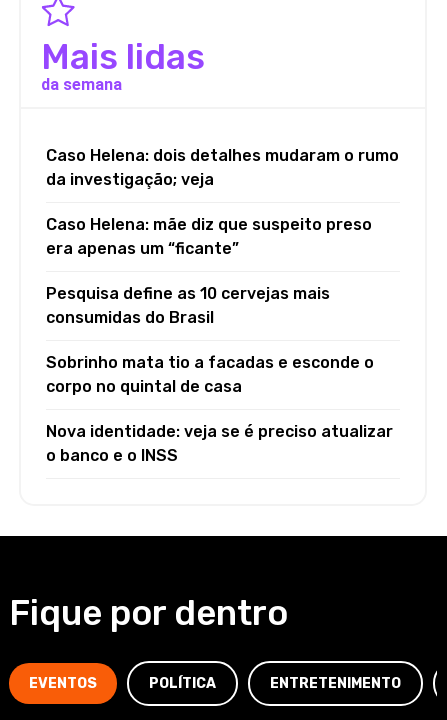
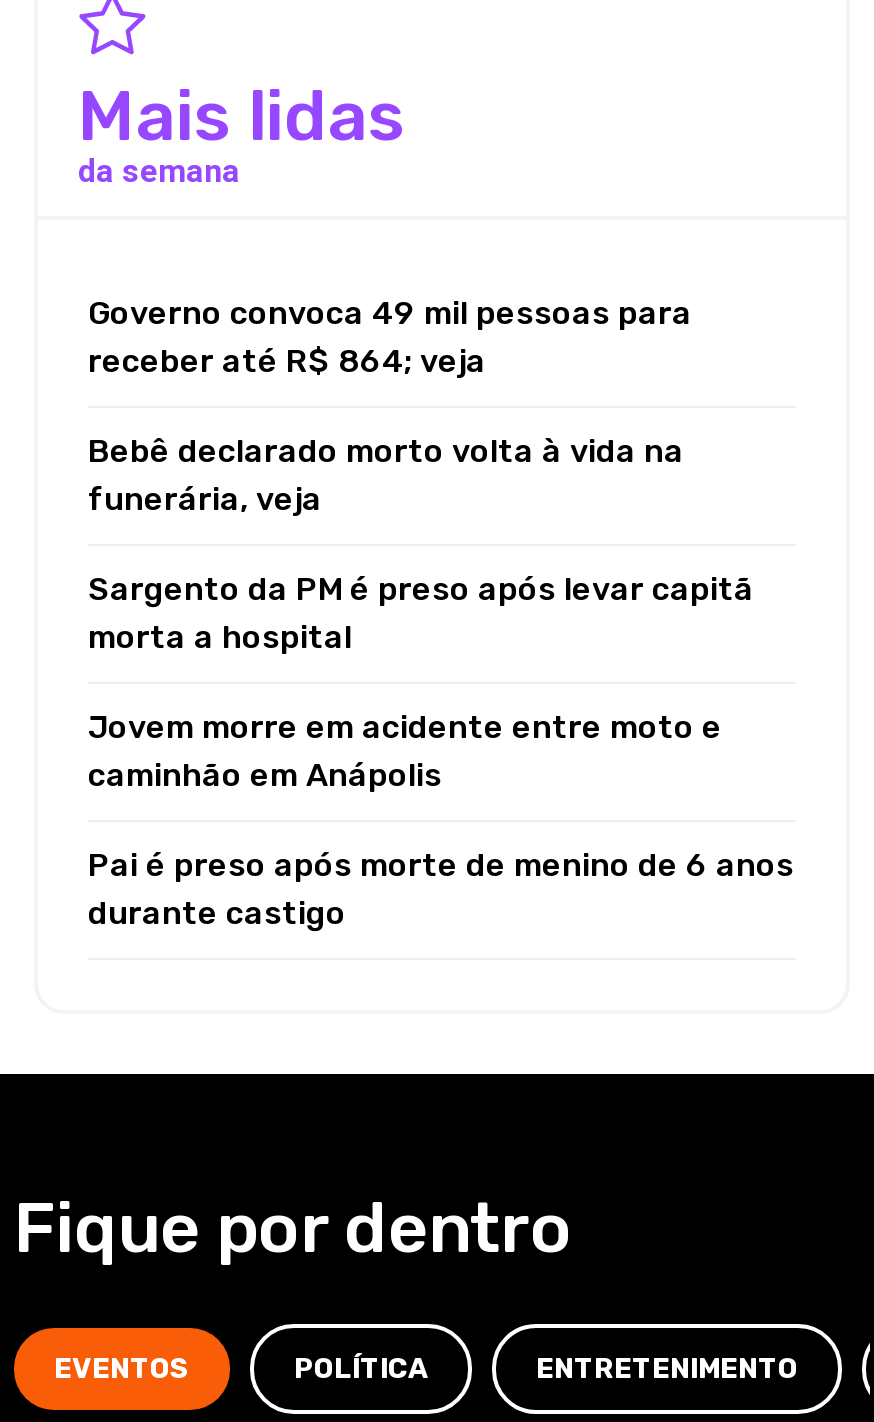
- Caso Helena: dois detalhes mudaram o rumo
- da investigação; veja
+ Governo convoca 49 mil pessoas para
+ receber até R$ 864; veja

- Caso Helena: mãe diz que suspeito preso
- era apenas um “ficante”
+ Bebê declarado morto volta à vida na
+ funerária, veja

- Pesquisa define as 10 cervejas mais
- consumidas do Brasil
+ Sargento da PM é preso após levar capitã
+ morta a hospital

- Sobrinho mata tio a facadas e esconde o
- corpo no quintal de casa
+ Jovem morre em acidente entre moto e
+ caminhão em Anápolis

- Nova identidade: veja se é preciso atualizar
- o banco e o INSS
+ Pai é preso após morte de menino de 6 anos
+ durante castigo
